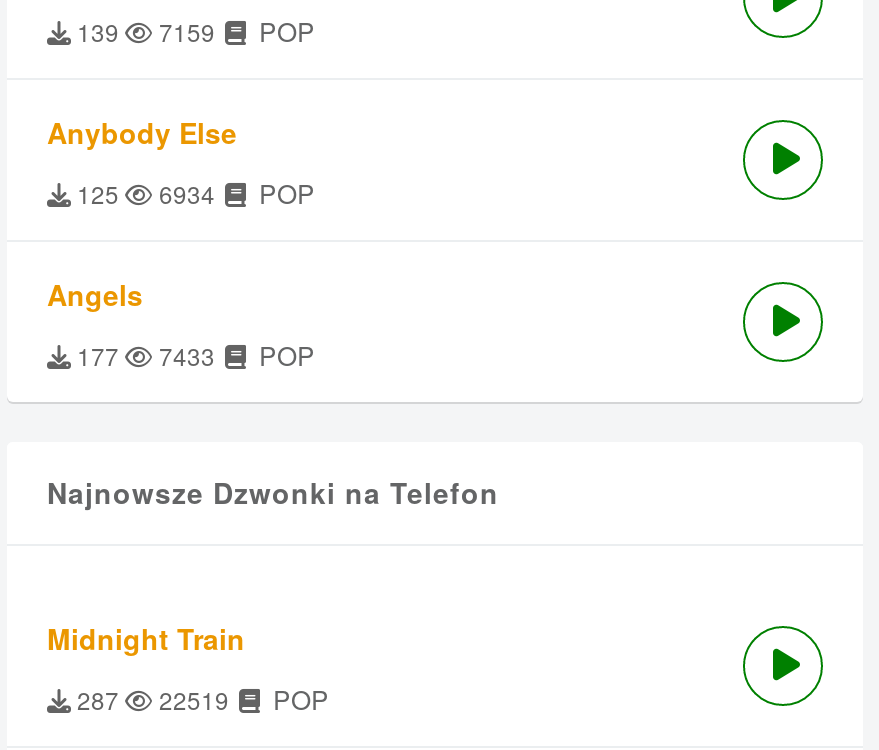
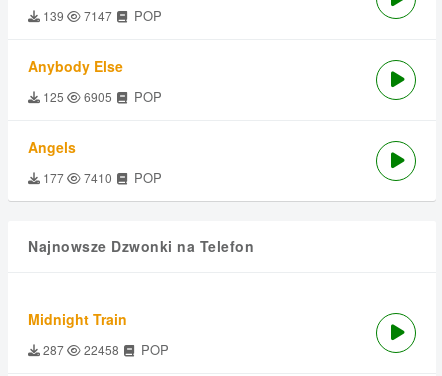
- 139 7159 POP
+ 139 7147 POP

- 125 6934 POP
+ 125 6905 POP

- 177 7433 POP
+ 177 7410 POP

- 287 22519 POP
+ 287 22458 POP
